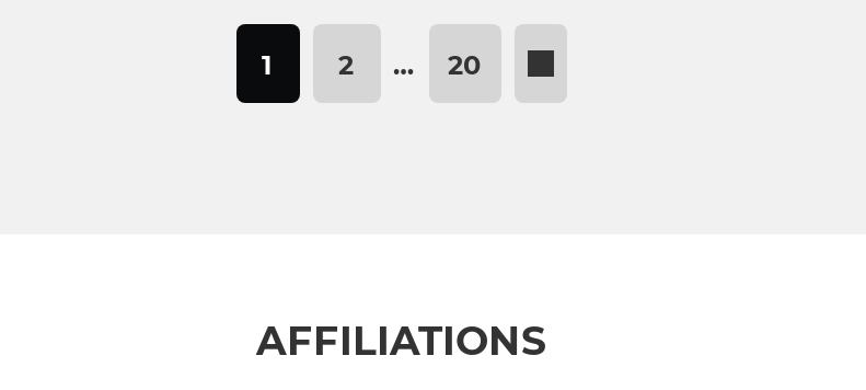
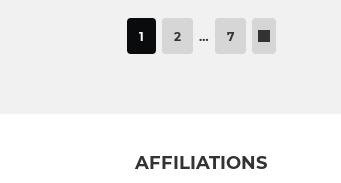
- 20
+ 7
